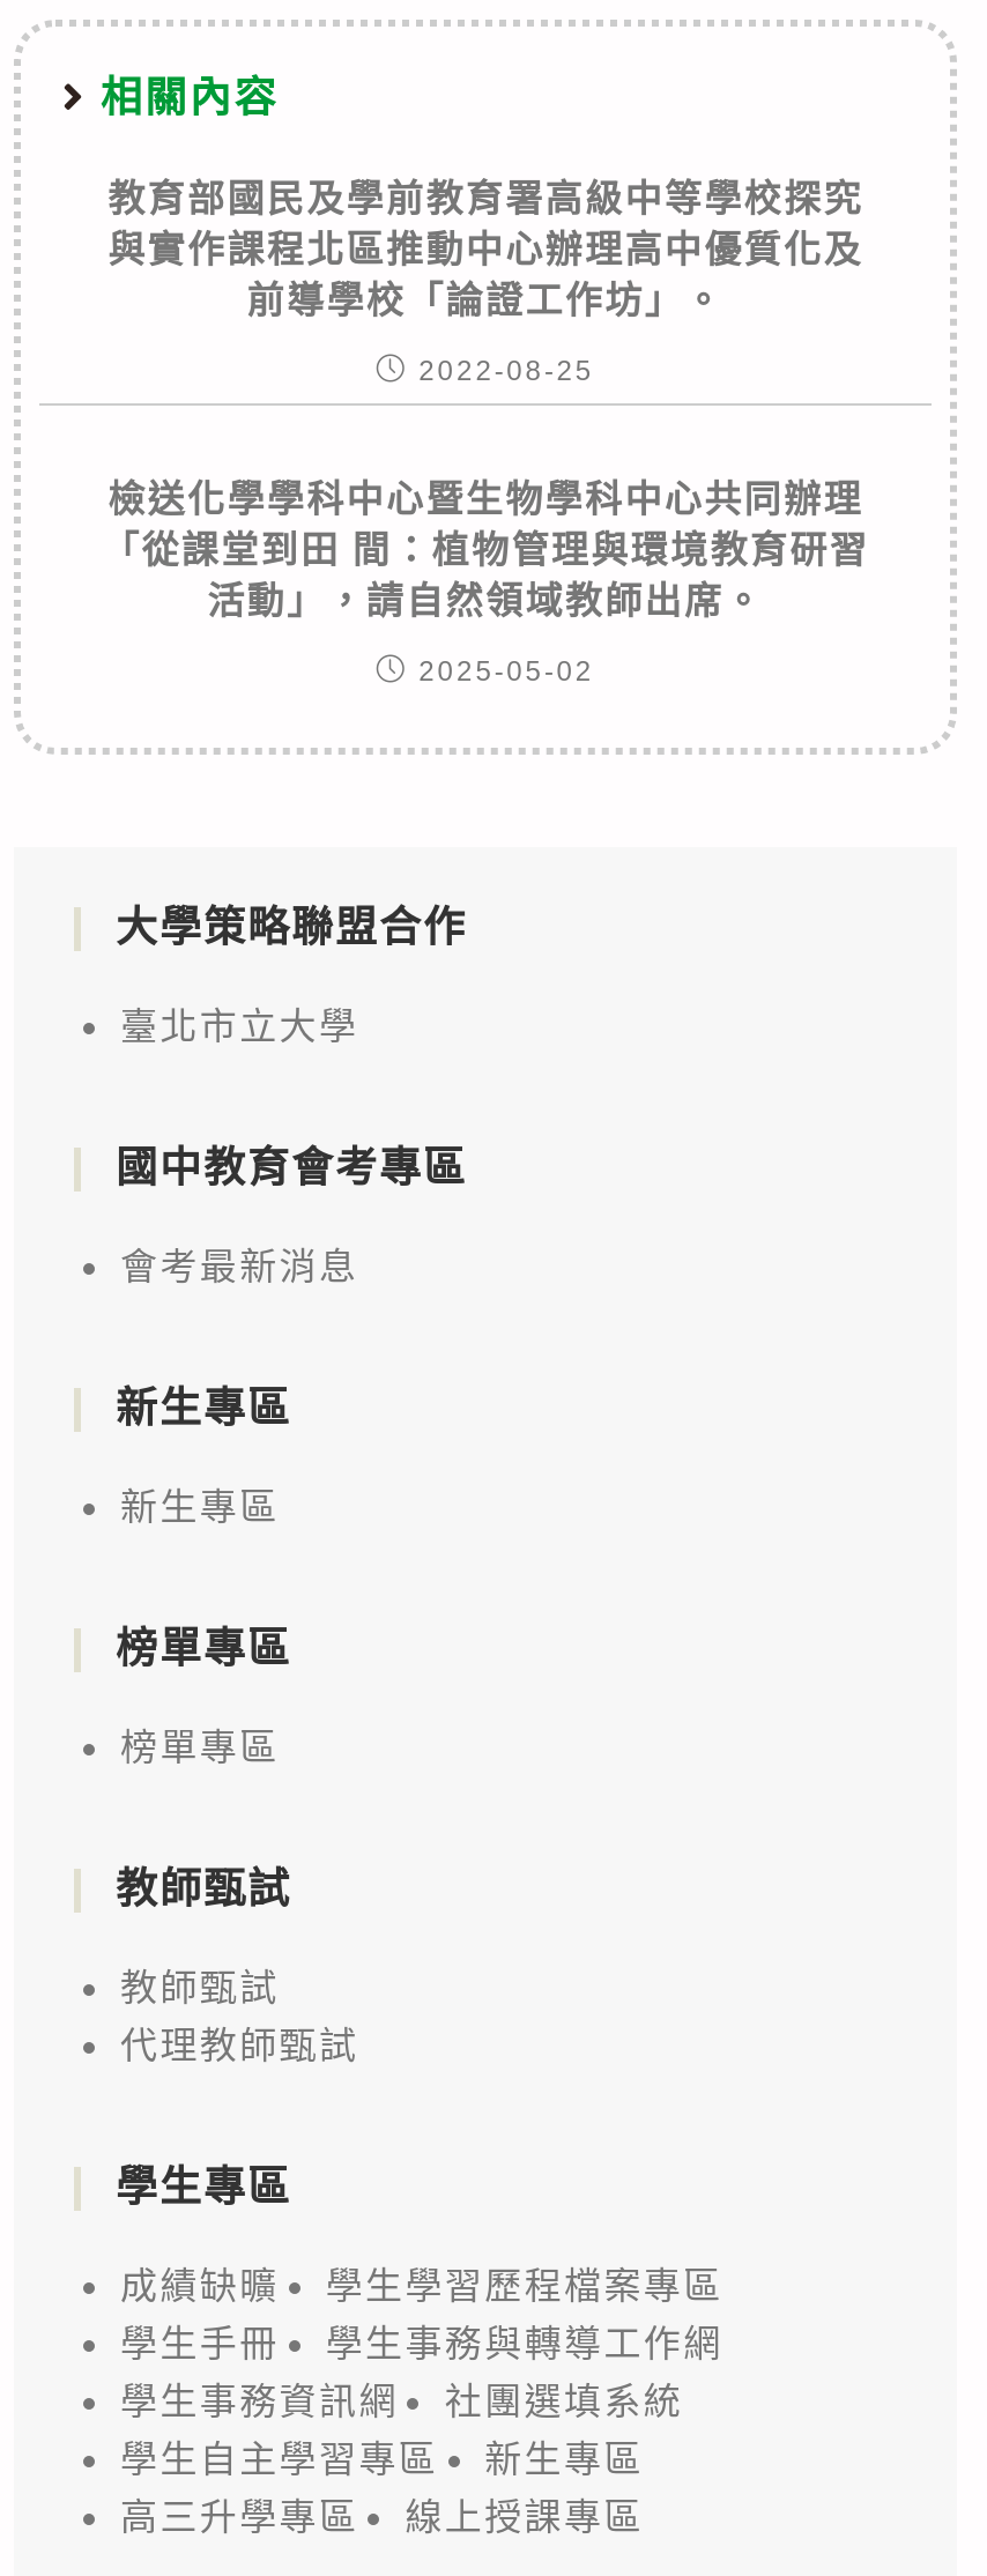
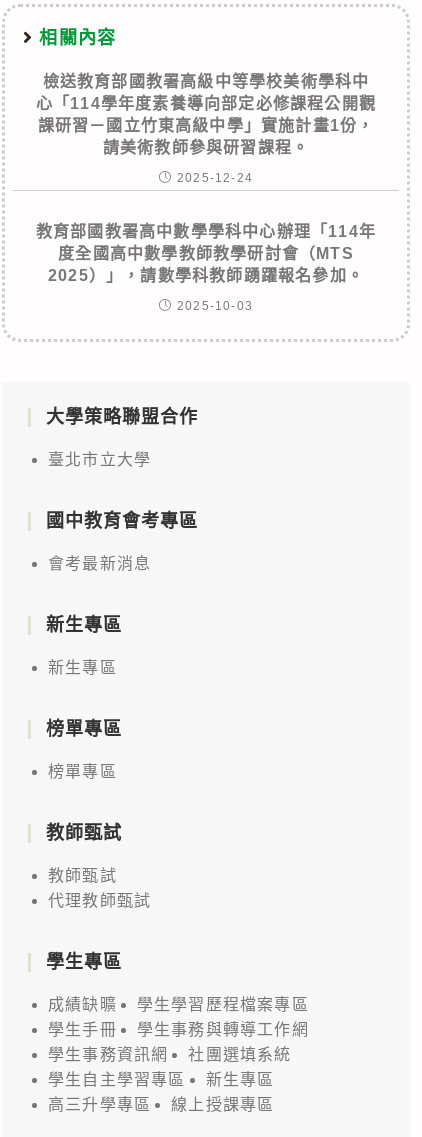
- 教育部國民及學前教育署高級中等學校探究
- 與實作課程北區推動中心辦理高中優質化及
- 前導學校「論證工作坊」。
+ 檢送教育部國教署高級中等學校美術學科中
+ 心「114學年度素養導向部定必修課程公開觀
+ 課研習－國立竹東高級中學」實施計畫1份，
+ 請美術教師參與研習課程。

- 2022-08-25
+ 2025-12-24

- 檢送化學學科中心暨生物學科中心共同辦理
- 「從課堂到田 間：植物管理與環境教育研習
- 活動」，請自然領域教師出席。
+ 教育部國教署高中數學學科中心辦理「114年
+ 度全國高中數學教師教學研討會（MTS
+ 2025）」，請數學科教師踴躍報名參加。

- 2025-05-02
+ 2025-10-03
